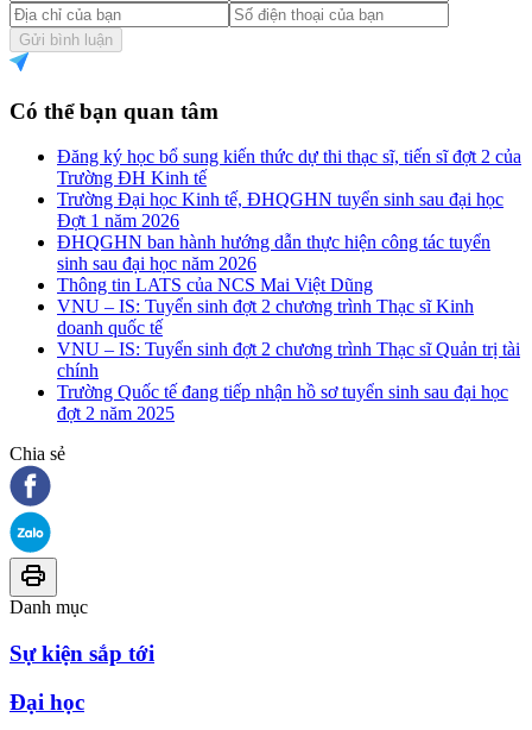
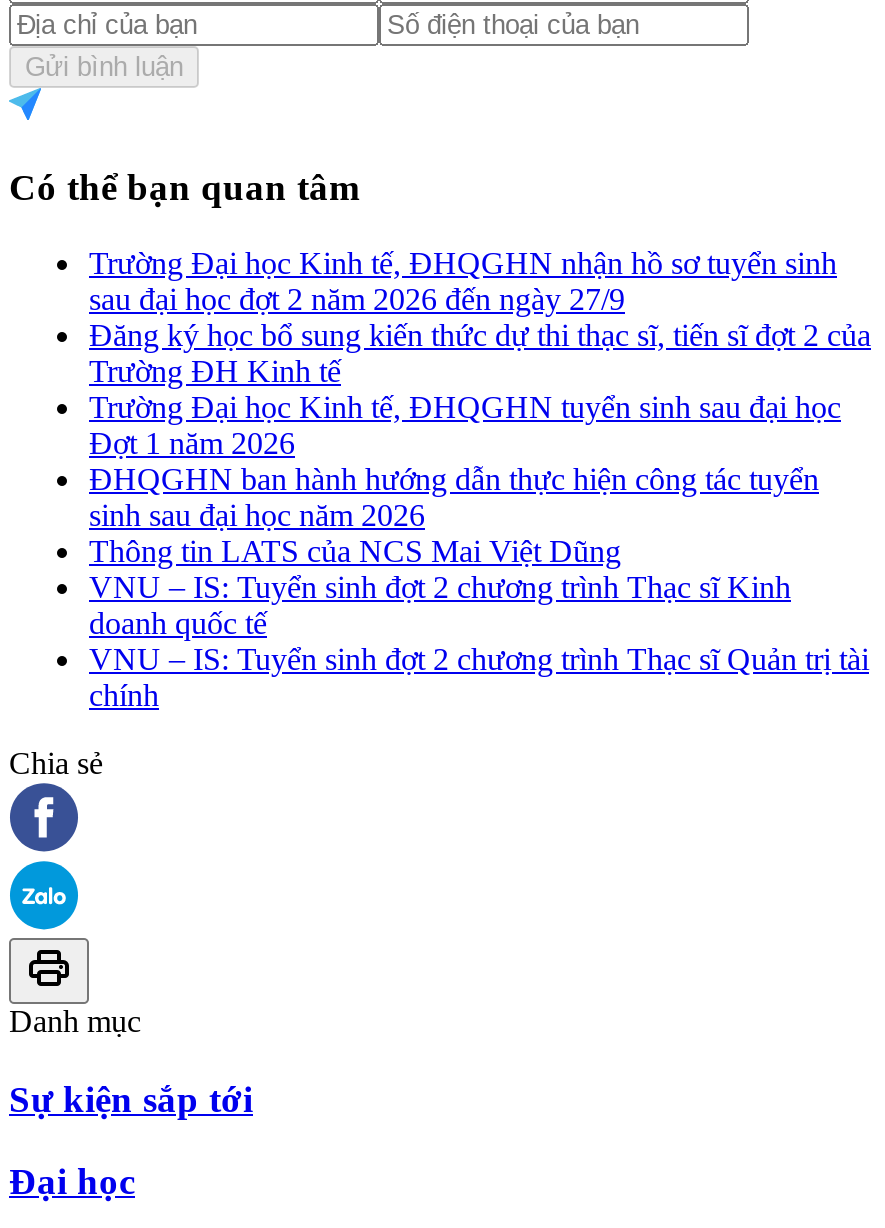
+ Trường Đại học Kinh tế, ĐHQGHN nhận hồ sơ tuyển sinh
+ sau đại học đợt 2 năm 2026 đến ngày 27/9

moved down: Đăng ký học bổ sung kiến thức dự thi thạc sĩ, tiến sĩ đợt 2 của | Trường ĐH Kinh tế | Trường Đại học Kinh tế, ĐHQGHN tuyển sinh sau đại học | ... | VNU – IS: Tuyển sinh đợt 2 chương trình Thạc sĩ Quản trị tài | chính

- Trường Quốc tế đang tiếp nhận hồ sơ tuyển sinh sau đại học
- đợt 2 năm 2025
